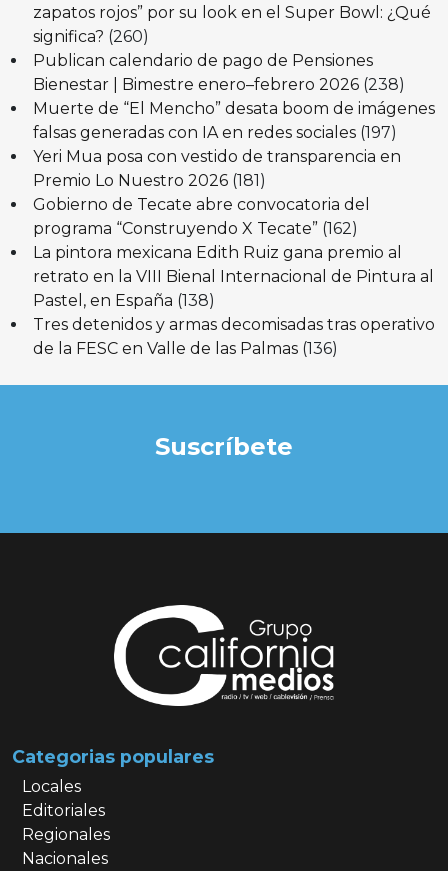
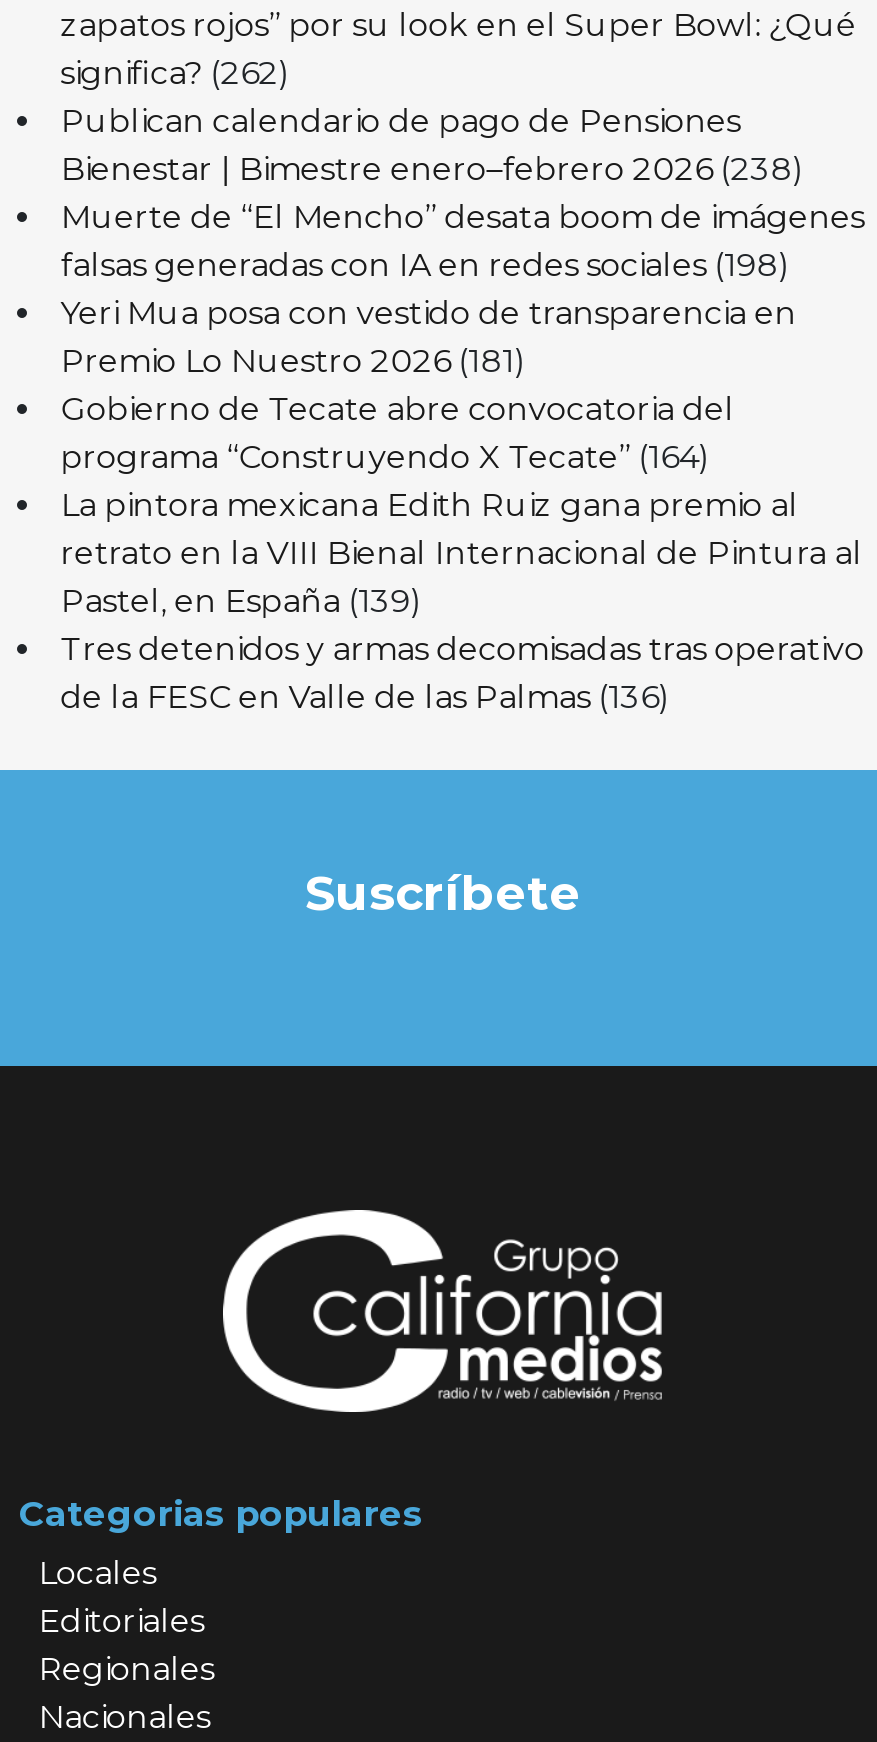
- significa? (260)
+ significa? (262)

- falsas generadas con IA en redes sociales (197)
+ falsas generadas con IA en redes sociales (198)

- programa “Construyendo X Tecate” (162)
+ programa “Construyendo X Tecate” (164)

- Pastel, en España (138)
+ Pastel, en España (139)
